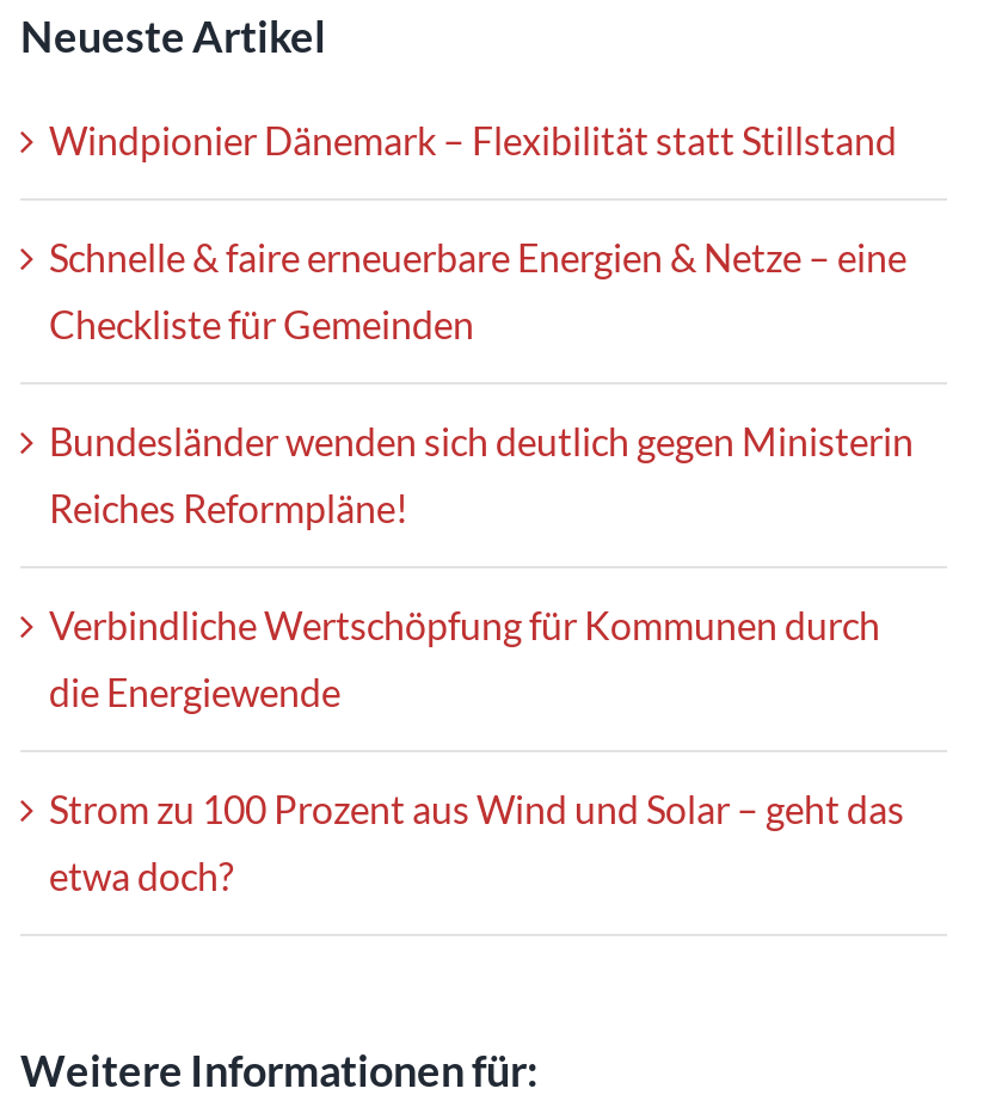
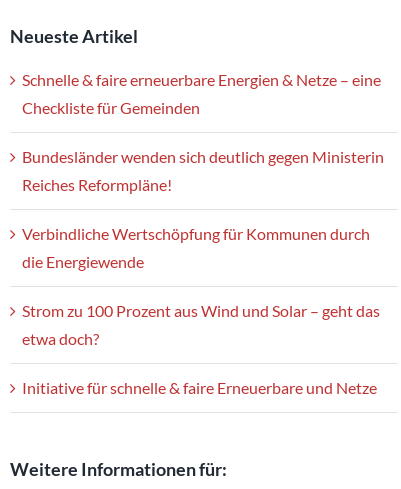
- Windpionier Dänemark – Flexibilität statt Stillstand

moved up: Schnelle & faire erneuerbare Energien & Netze – eine | Checkliste für Gemeinden | Bundesländer wenden sich deutlich gegen Ministerin | Reiches Reformpläne! | Verbindliche Wertschöpfung für Kommunen durch | die Energiewende | Strom zu 100 Prozent aus Wind und Solar – geht das | etwa doch?

+ Initiative für schnelle & faire Erneuerbare und Netze
